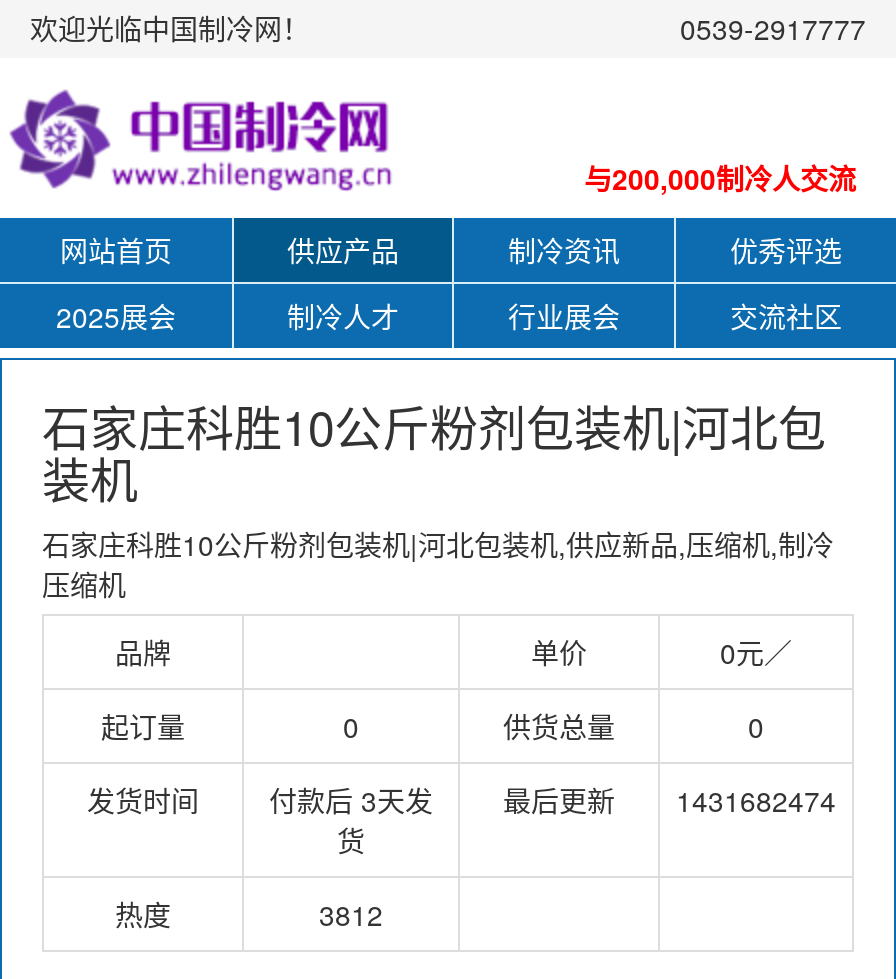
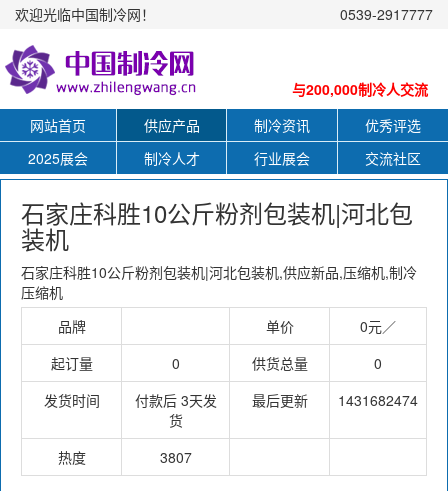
- 3812
+ 3807
